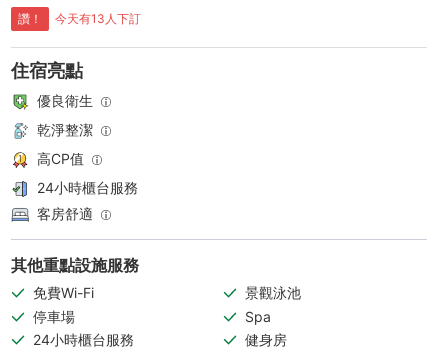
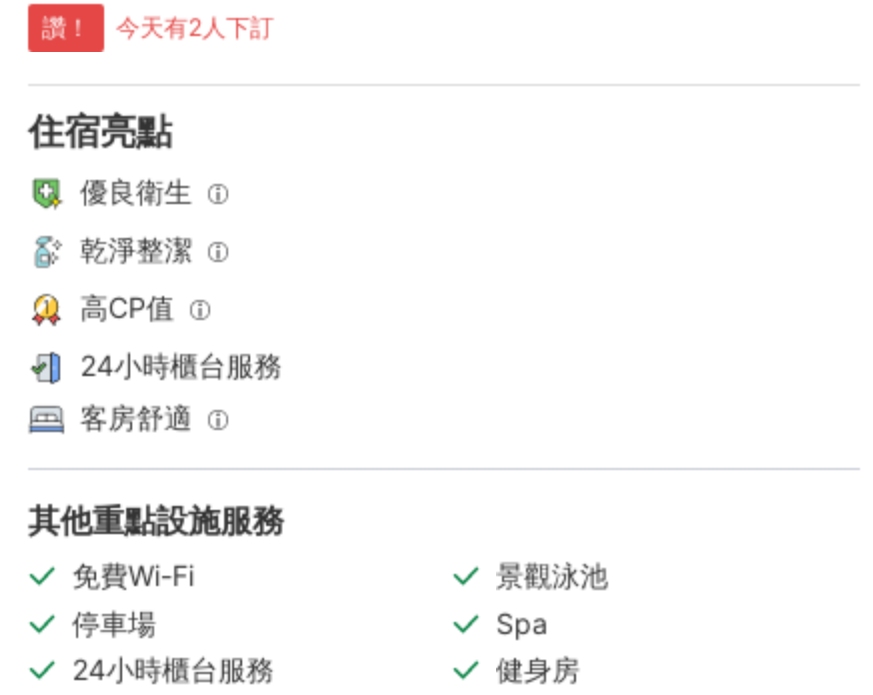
- 今天有13人下訂
+ 今天有2人下訂
